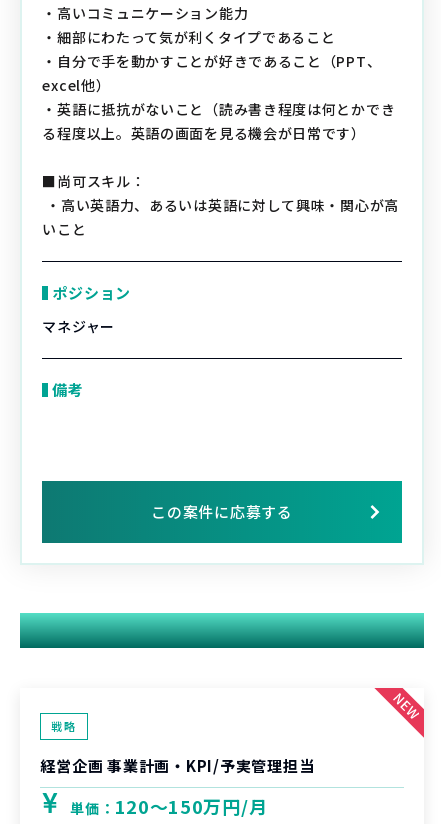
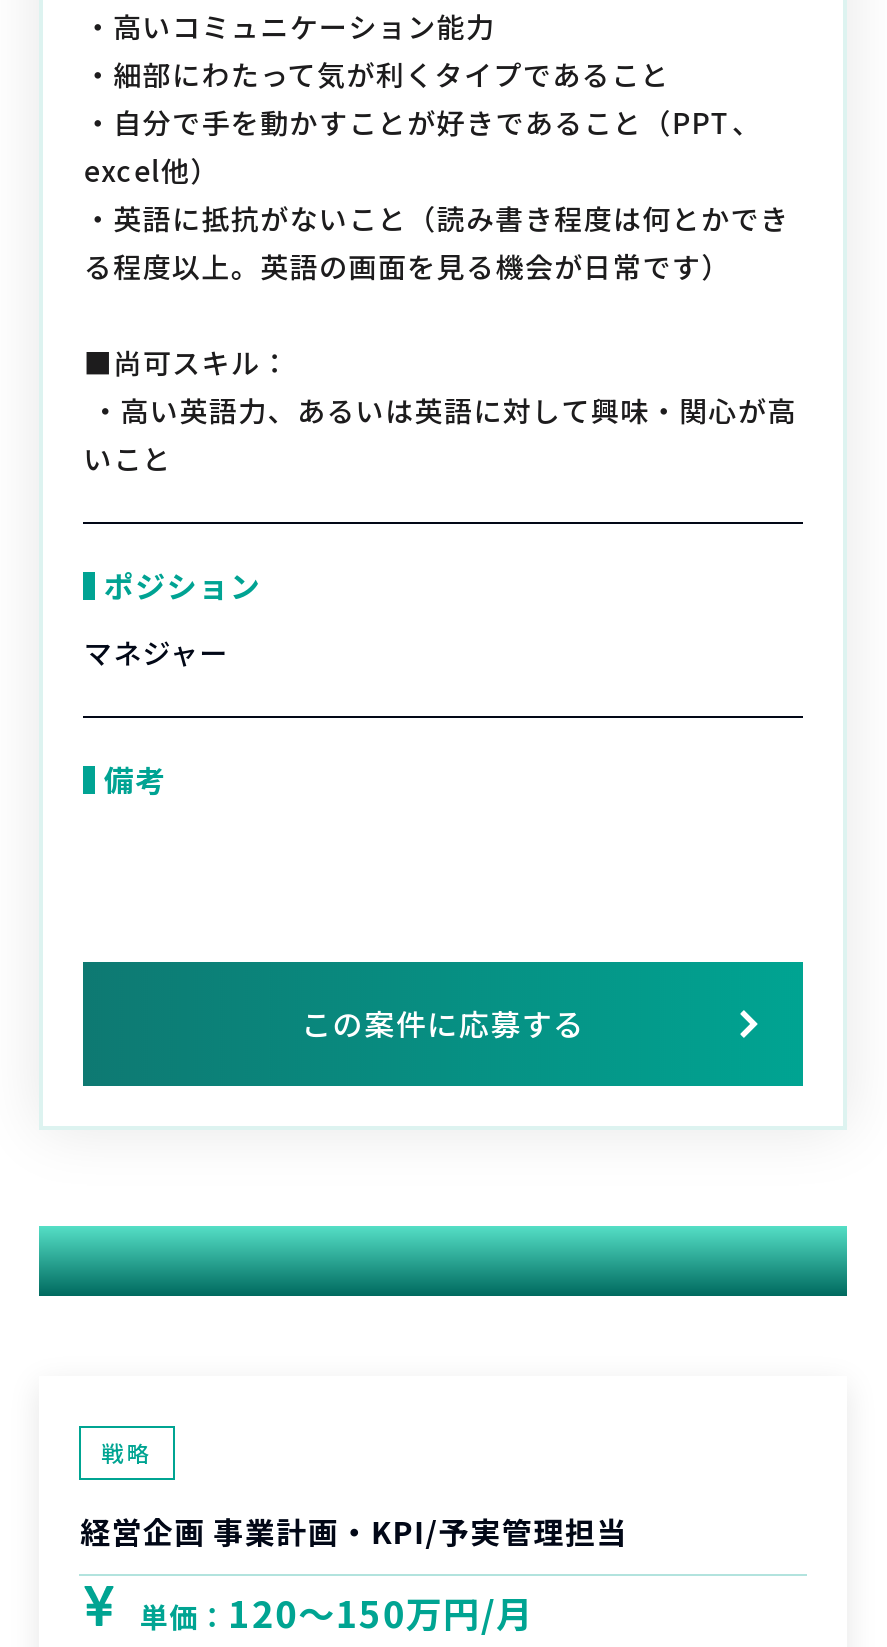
- [image]
